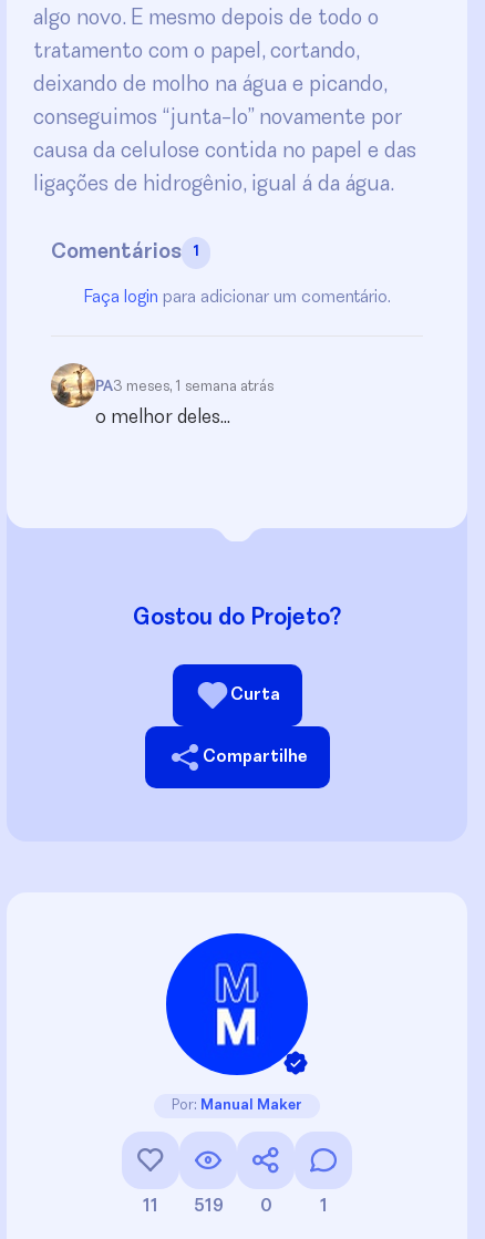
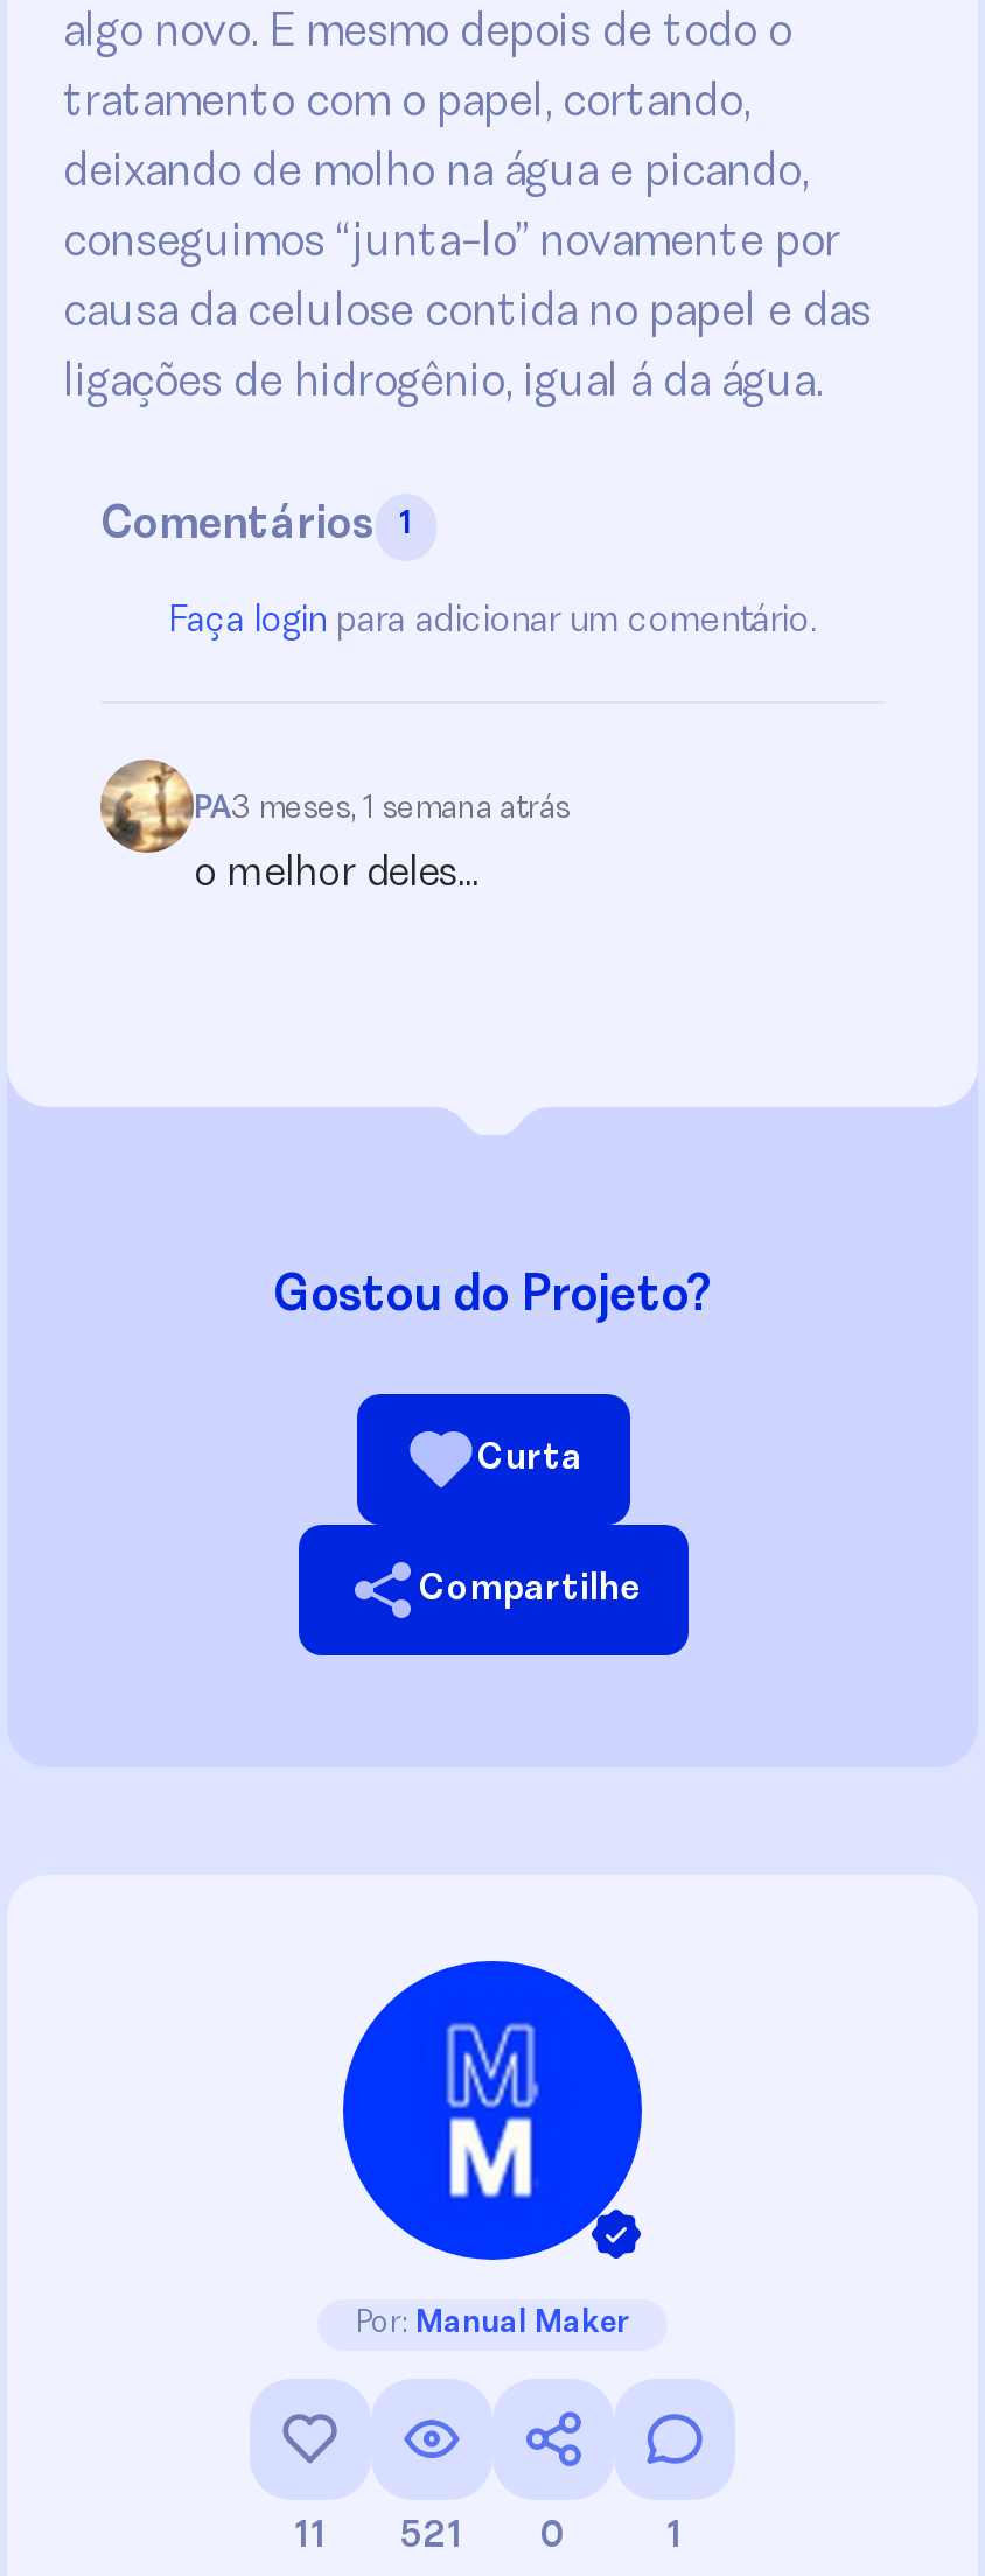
- 11 519
+ 11 521
